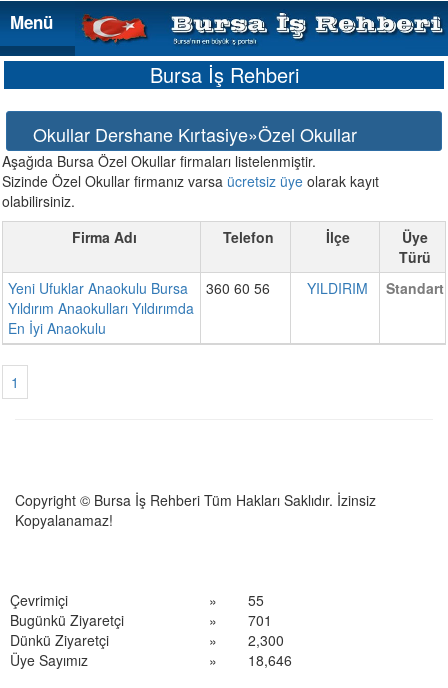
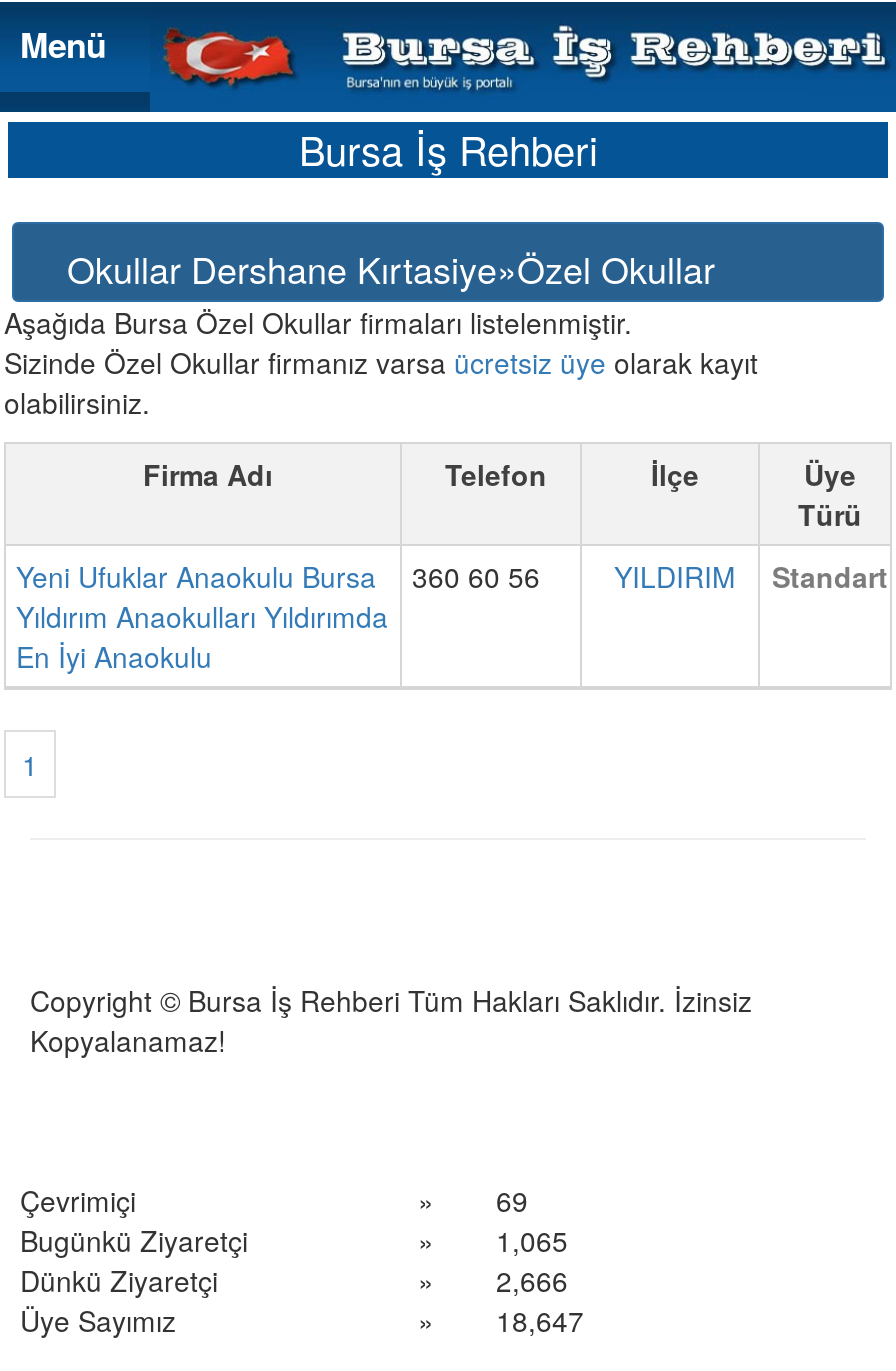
- 55
+ 69

- 701
+ 1,065

- 2,300
+ 2,666

- 18,646
+ 18,647
